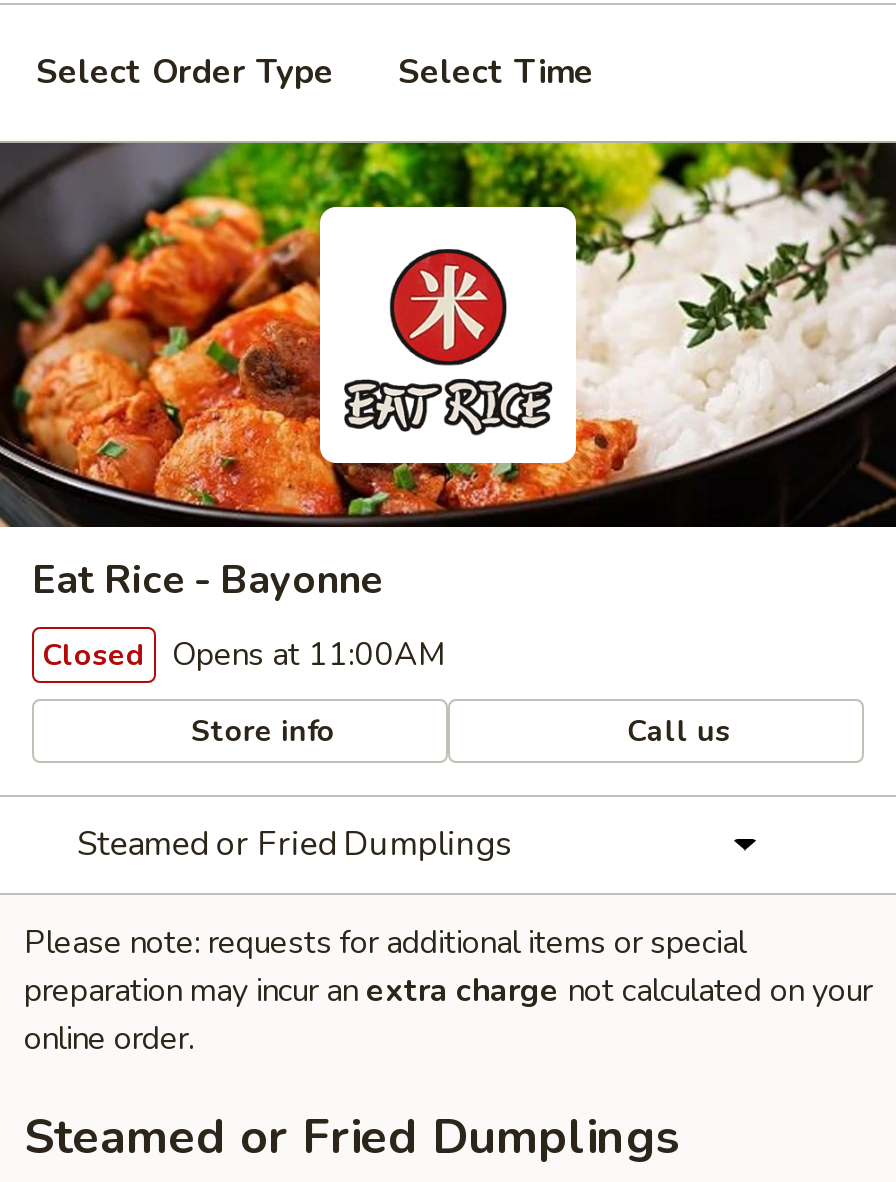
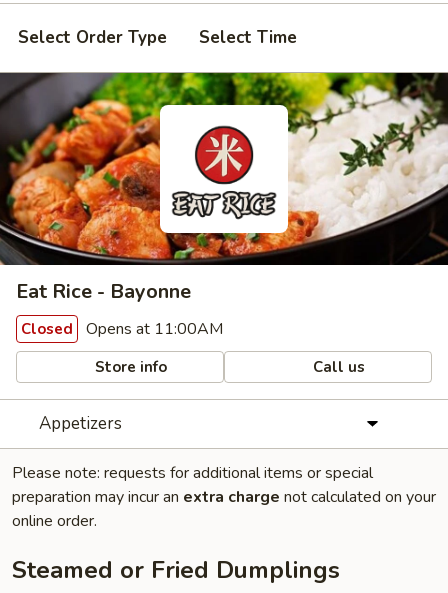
- Steamed or Fried Dumplings
+ Appetizers
